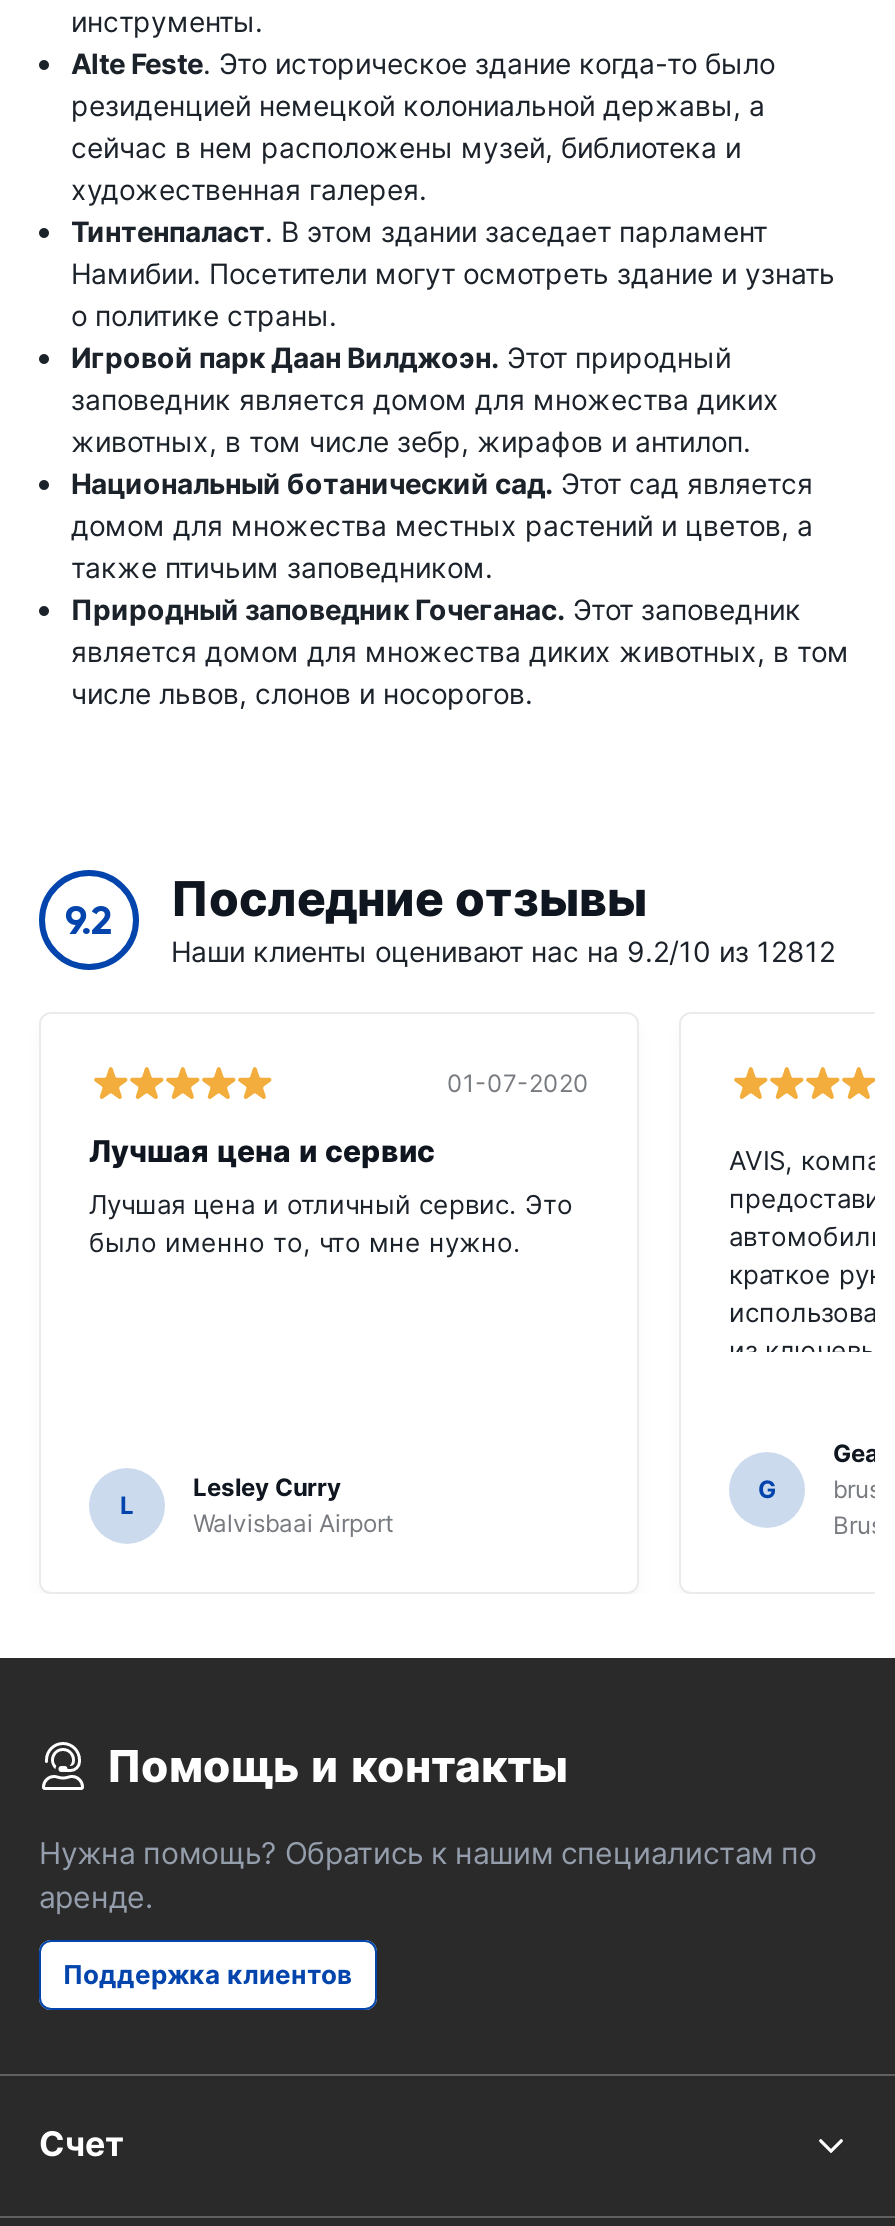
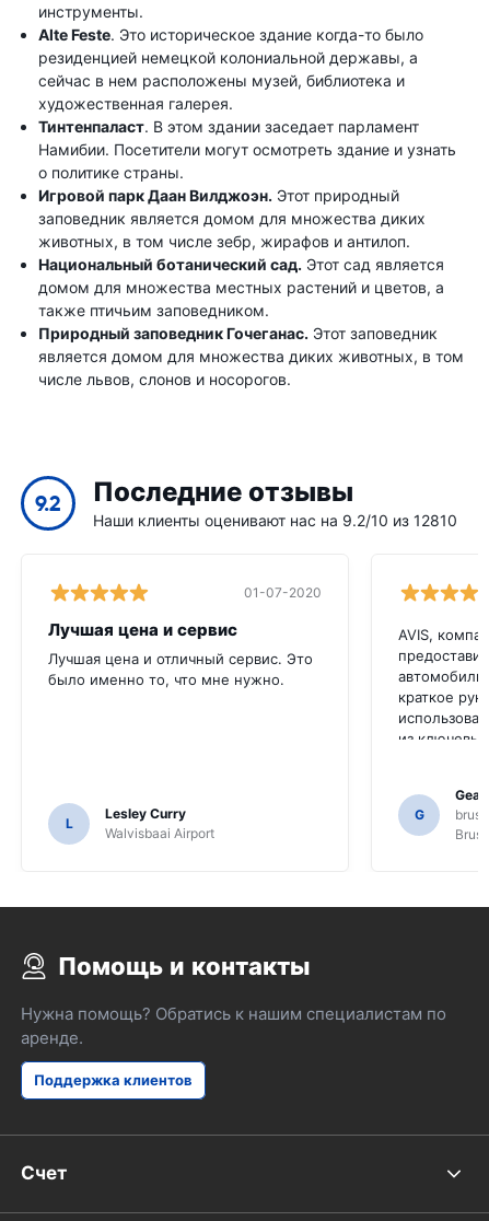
- Наши клиенты оценивают нас на 9.2/10 из 12812
+ Наши клиенты оценивают нас на 9.2/10 из 12810
